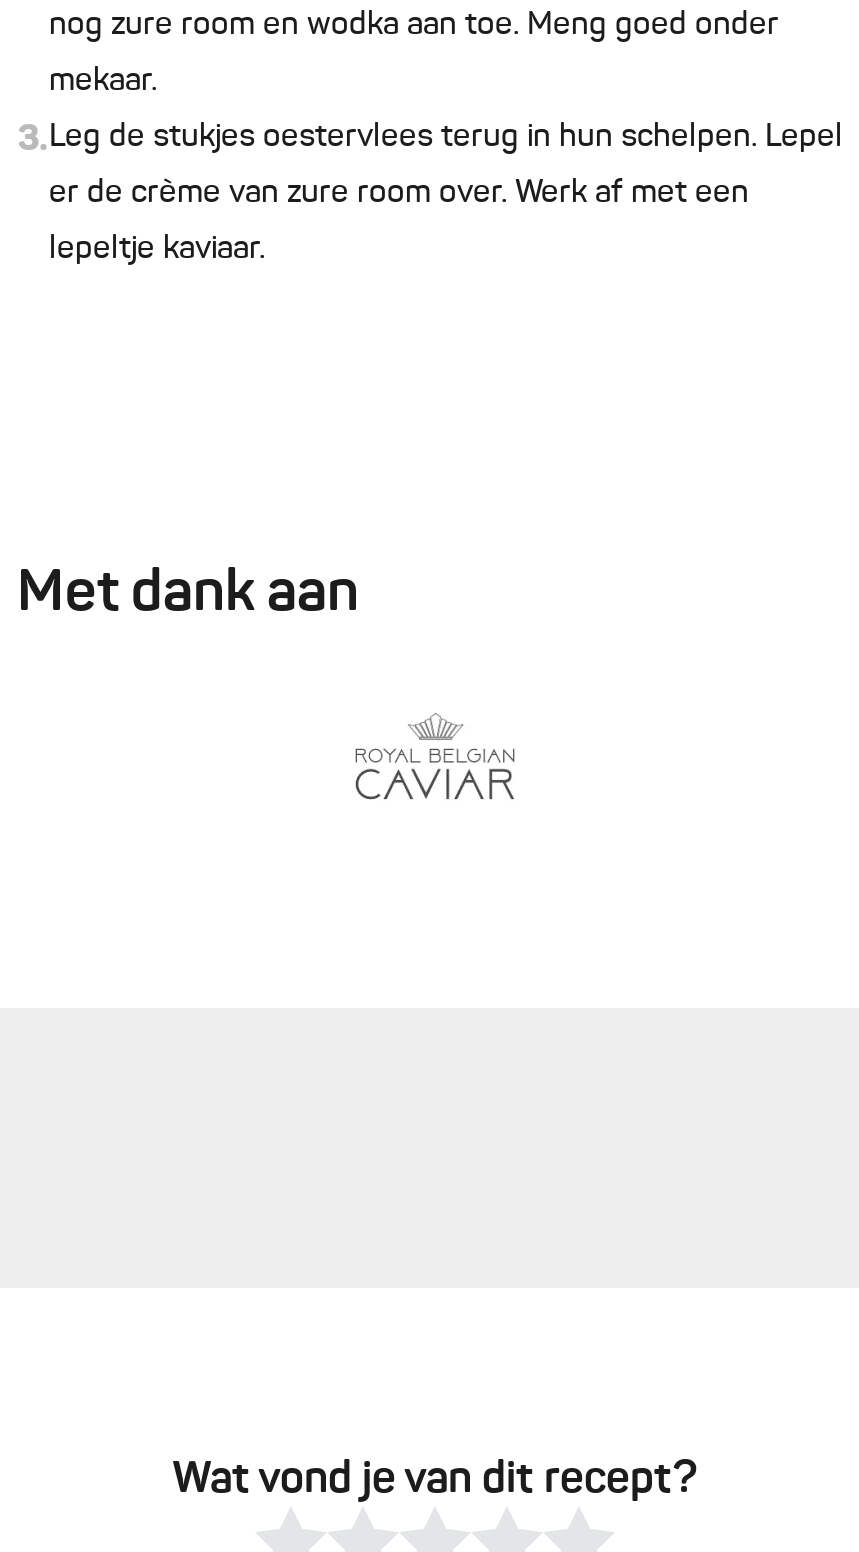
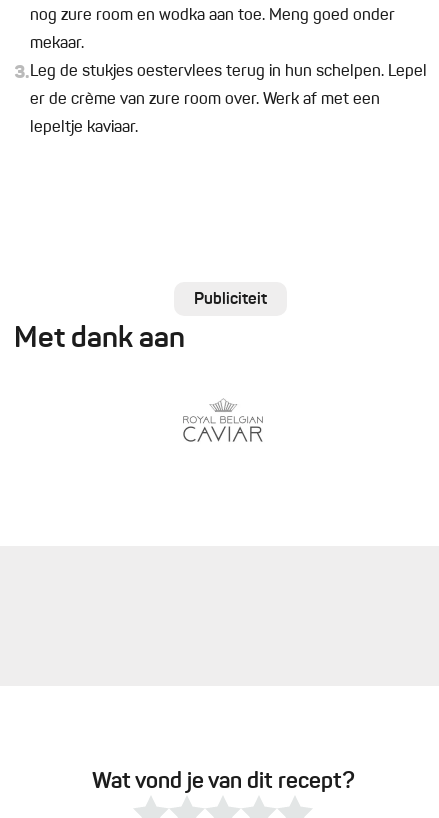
+ Publiciteit
